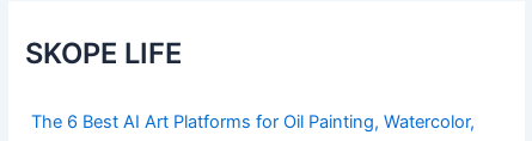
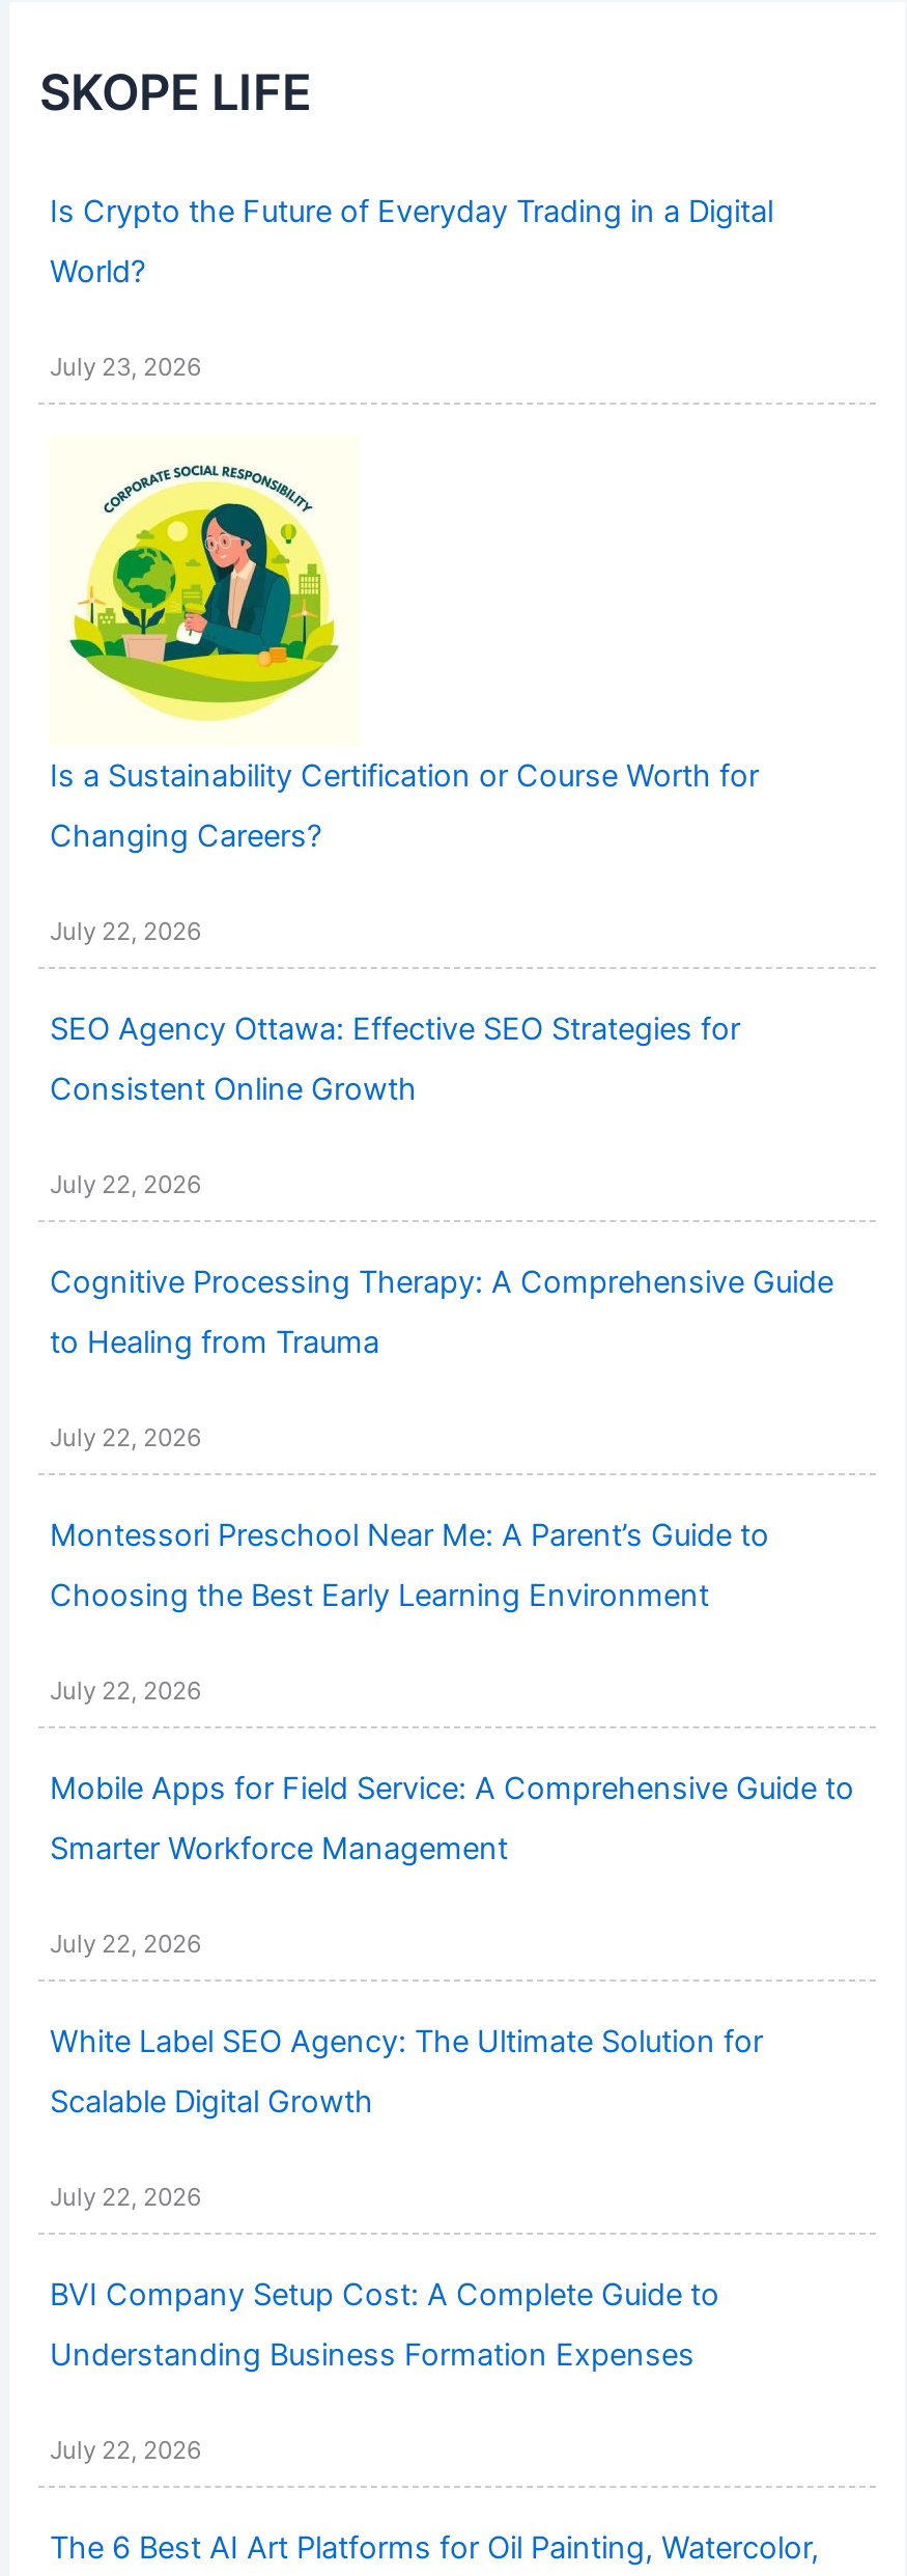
+ Is Crypto the Future of Everyday Trading in a Digital
+ World?
+ July 23, 2026

+ [image]
+ Is a Sustainability Certification or Course Worth for
+ Changing Careers?
+ July 22, 2026
+ SEO Agency Ottawa: Effective SEO Strategies for
+ Consistent Online Growth
+ July 22, 2026
+ Cognitive Processing Therapy: A Comprehensive Guide
+ to Healing from Trauma
+ July 22, 2026
+ Montessori Preschool Near Me: A Parent’s Guide to
+ Choosing the Best Early Learning Environment
+ July 22, 2026
+ Mobile Apps for Field Service: A Comprehensive Guide to
+ Smarter Workforce Management
+ July 22, 2026
+ White Label SEO Agency: The Ultimate Solution for
+ Scalable Digital Growth
+ July 22, 2026
+ BVI Company Setup Cost: A Complete Guide to
+ Understanding Business Formation Expenses
+ July 22, 2026
